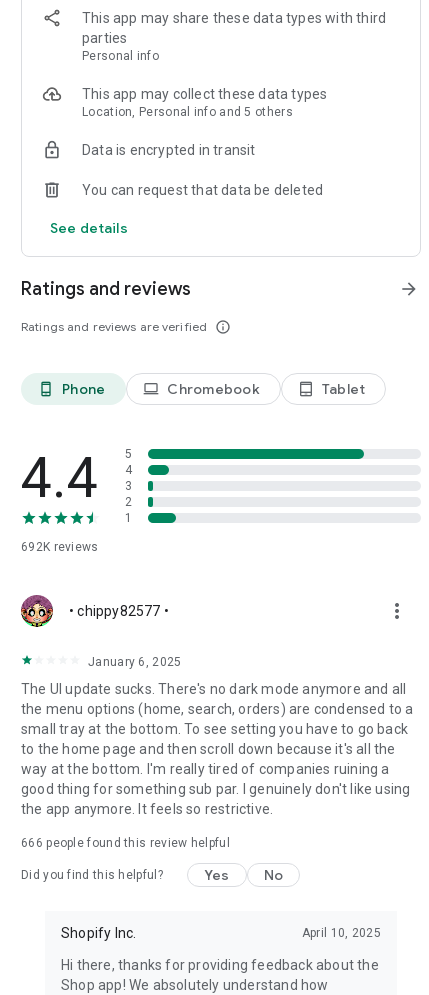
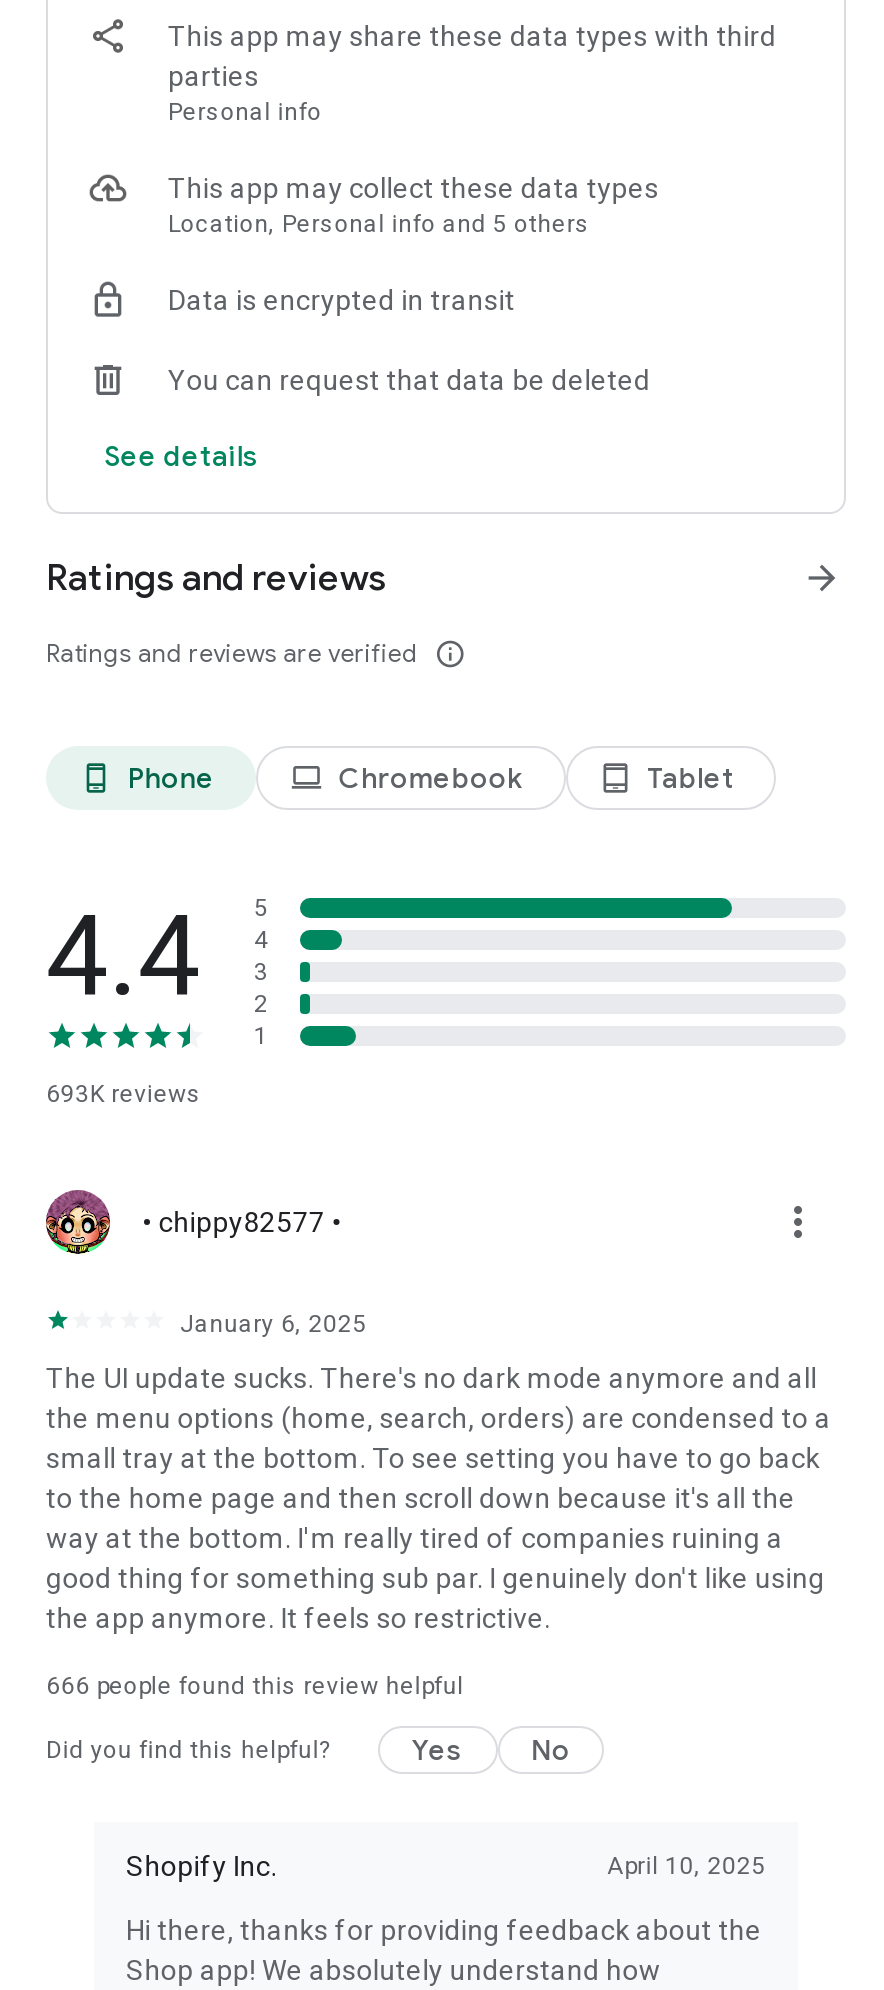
- 692K reviews
+ 693K reviews
